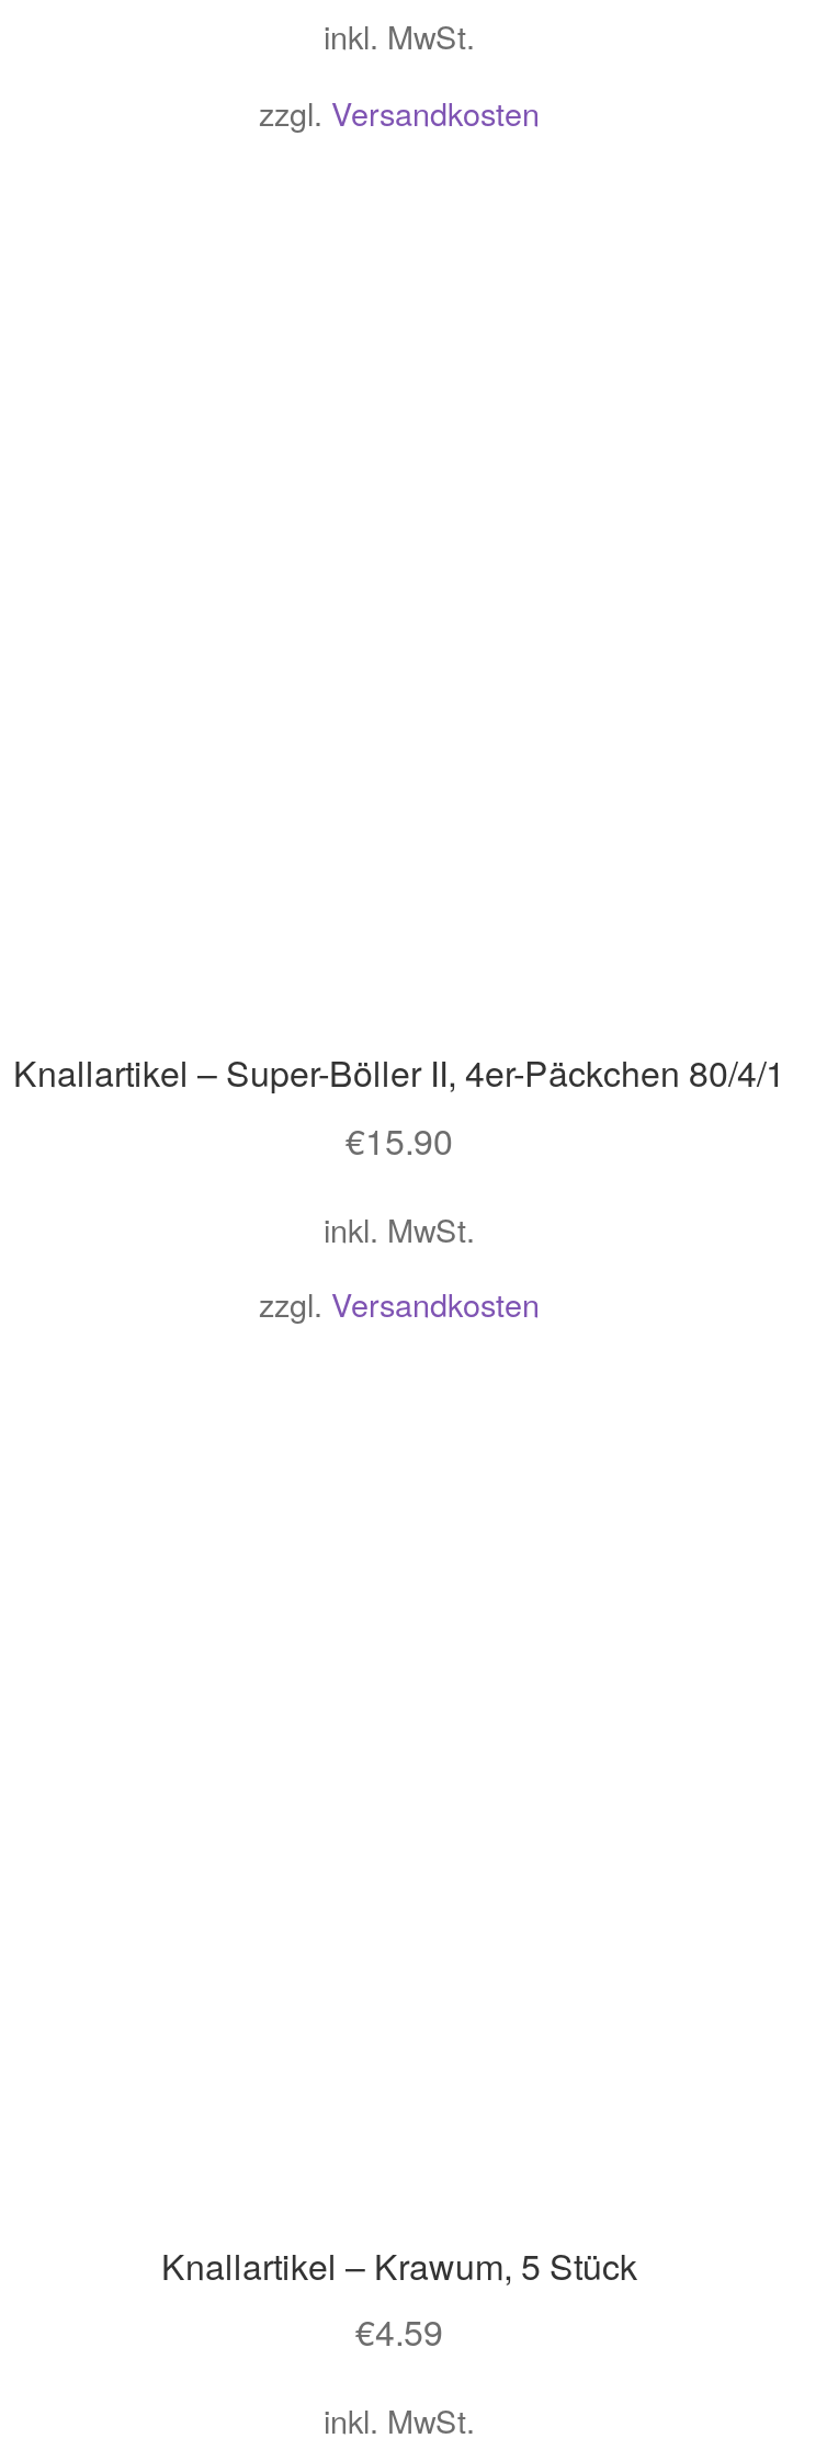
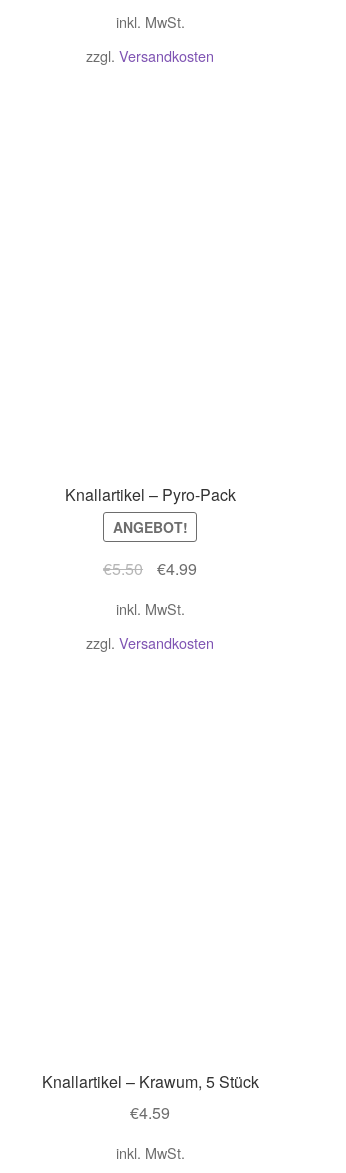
- Knallartikel – Super-Böller II, 4er-Päckchen 80/4/1
- €15.90
+ Knallartikel – Pyro-Pack
+ ANGEBOT!
+ €5.50
+ €4.99
